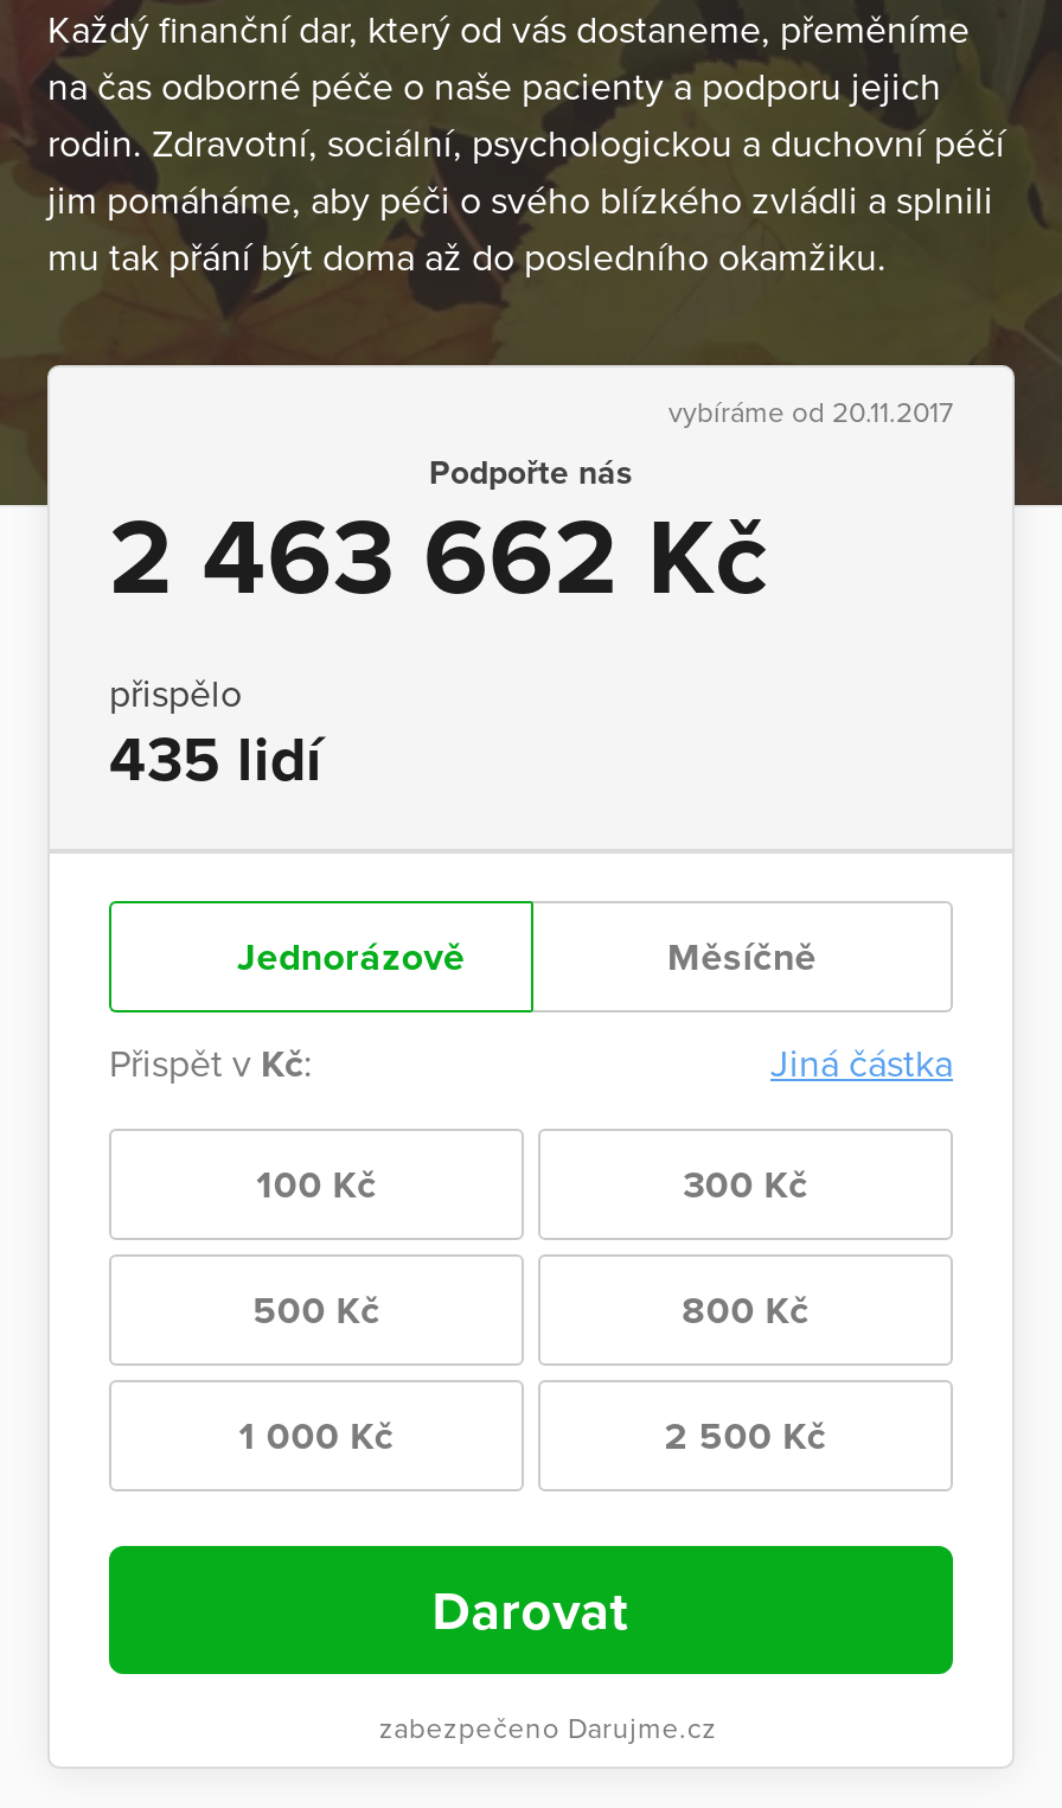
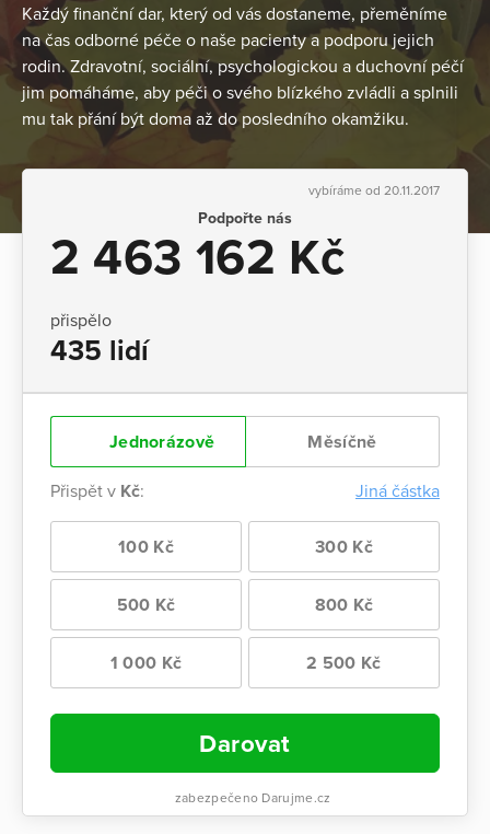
- 2 463 662 Kč
+ 2 463 162 Kč
